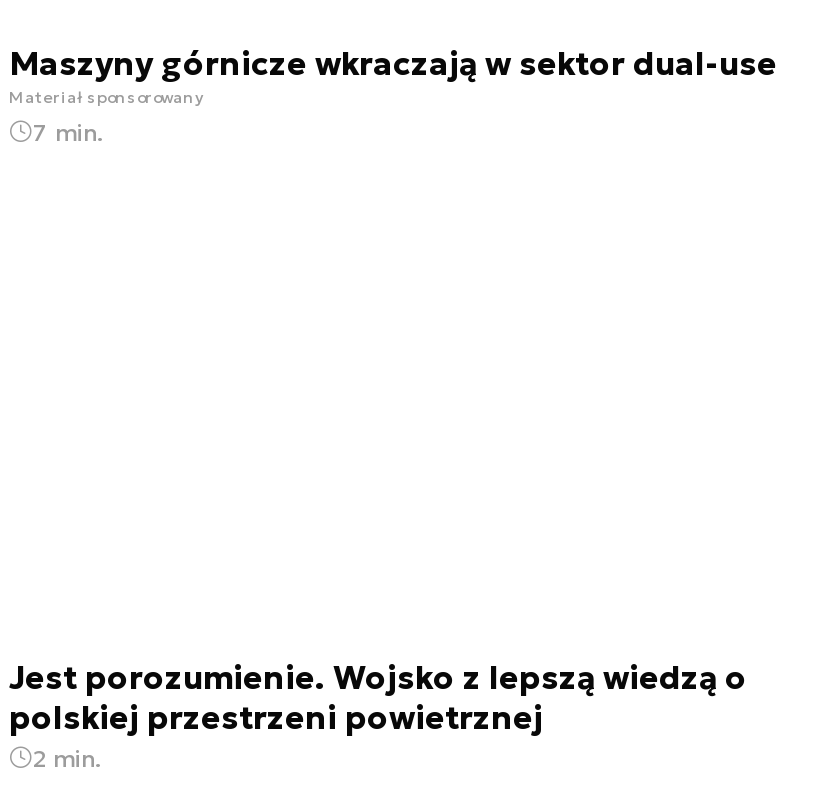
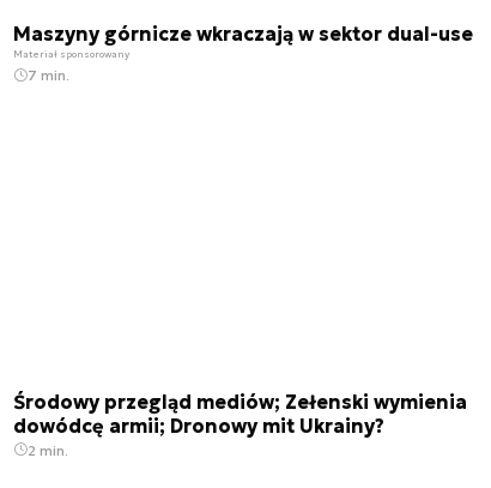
- Jest porozumienie. Wojsko z lepszą wiedzą o
- polskiej przestrzeni powietrznej
+ Środowy przegląd mediów; Zełenski wymienia
+ dowódcę armii; Dronowy mit Ukrainy?
